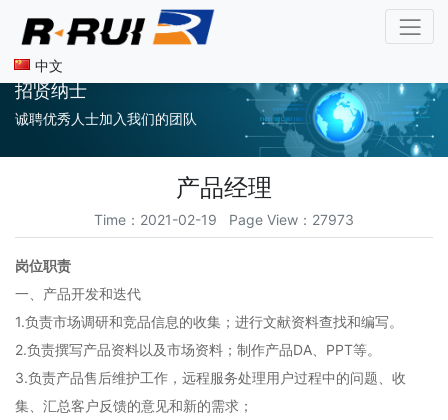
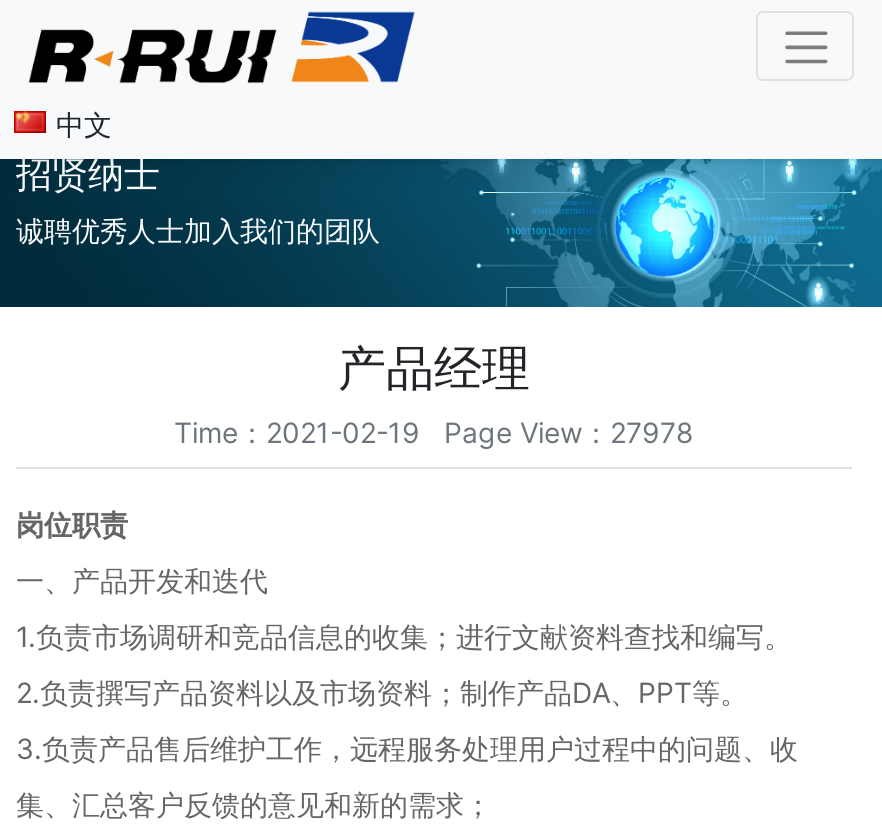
- Time：2021-02-19 Page View：27973
+ Time：2021-02-19 Page View：27978
